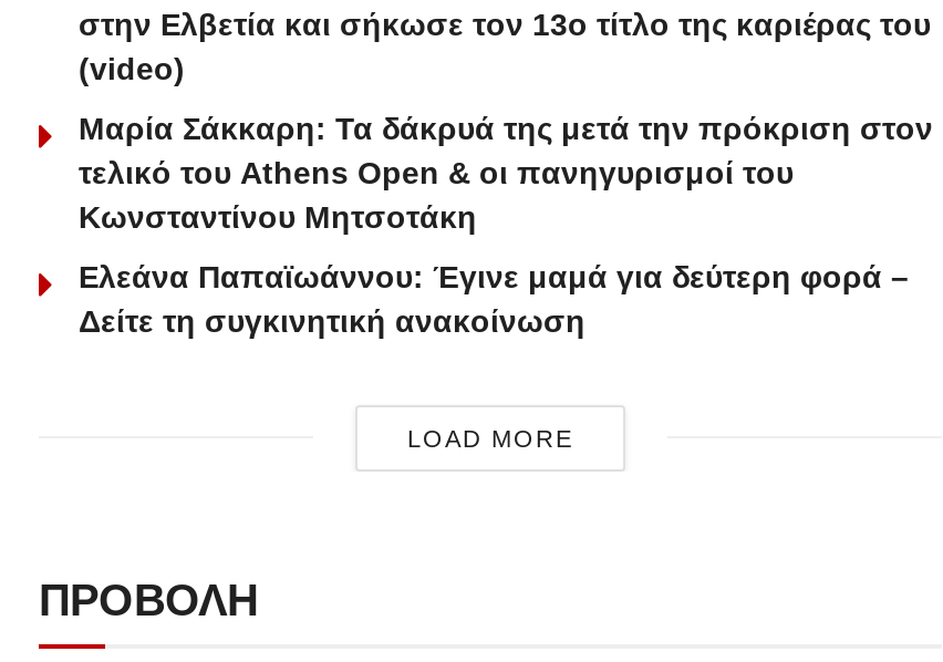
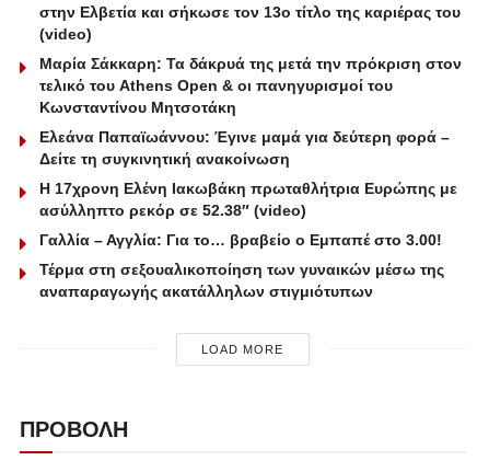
+ Η 17χρονη Ελένη Ιακωβάκη πρωταθλήτρια Ευρώπης με
+ ασύλληπτο ρεκόρ σε 52.38″ (video)
+ Γαλλία – Αγγλία: Για το… βραβείο ο Εμπαπέ στο 3.00!
+ Τέρμα στη σεξουαλικοποίηση των γυναικών μέσω της
+ αναπαραγωγής ακατάλληλων στιγμιότυπων
